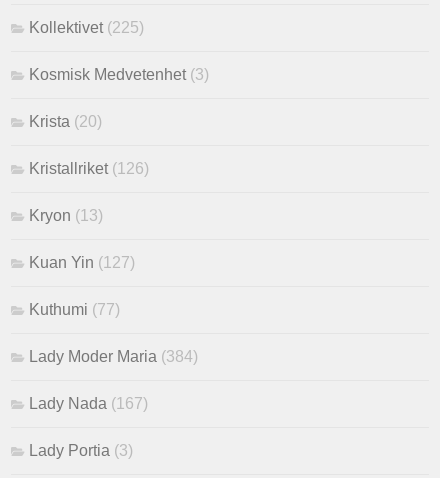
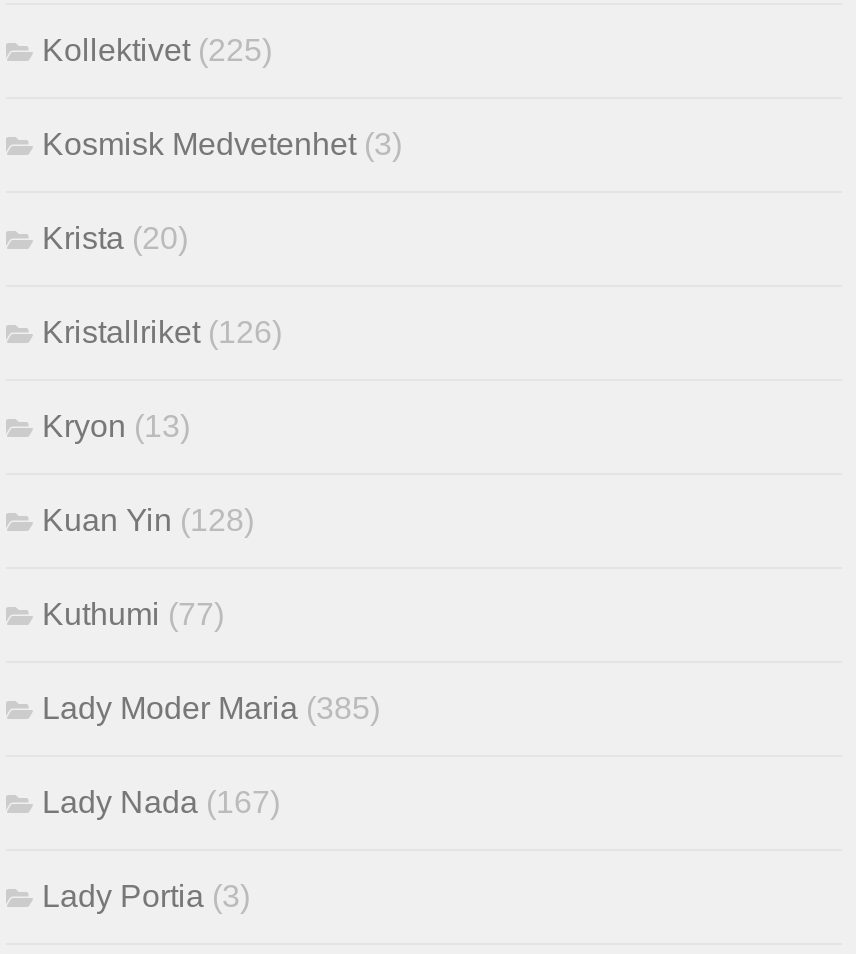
- Kuan Yin (127)
+ Kuan Yin (128)

- Lady Moder Maria (384)
+ Lady Moder Maria (385)
